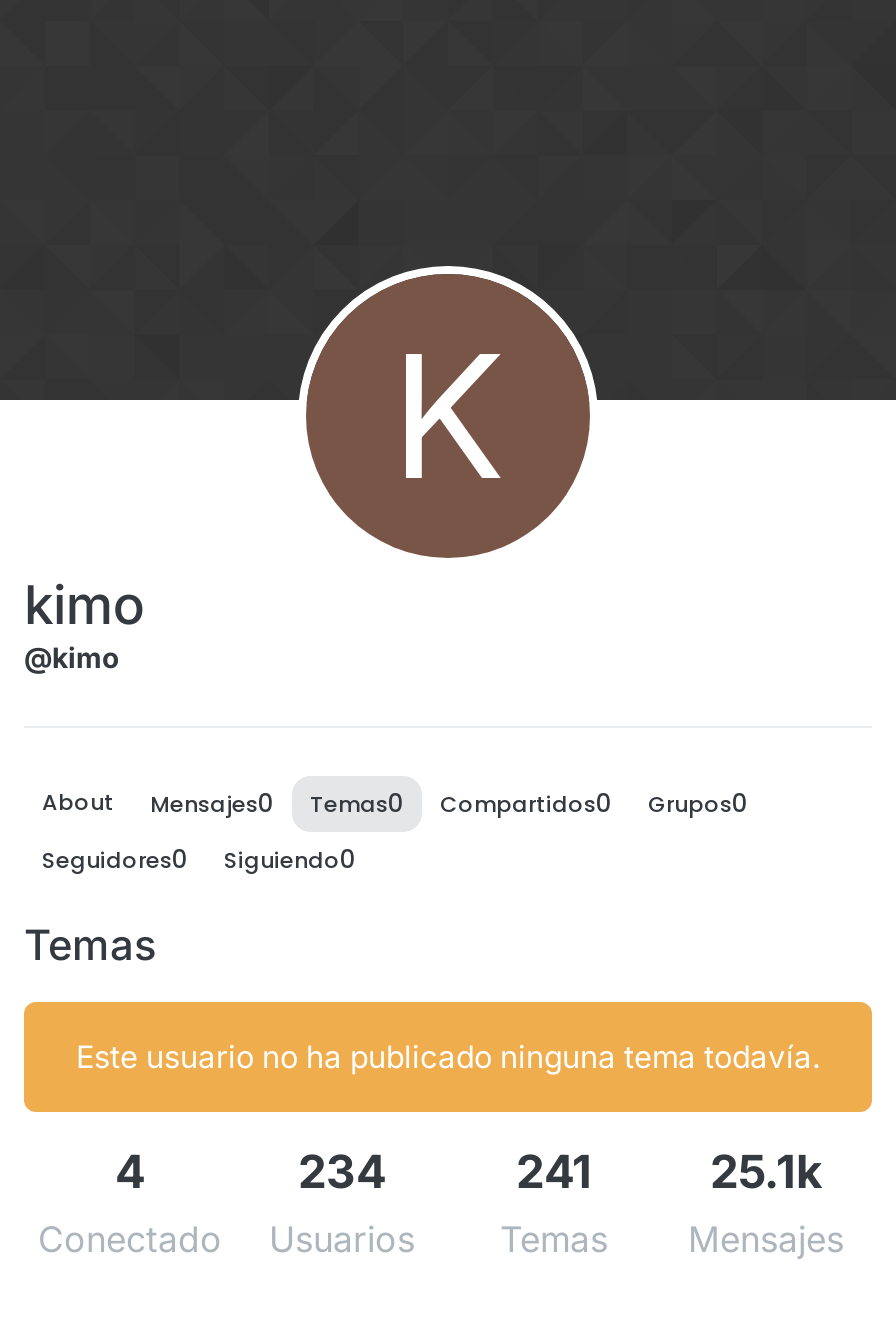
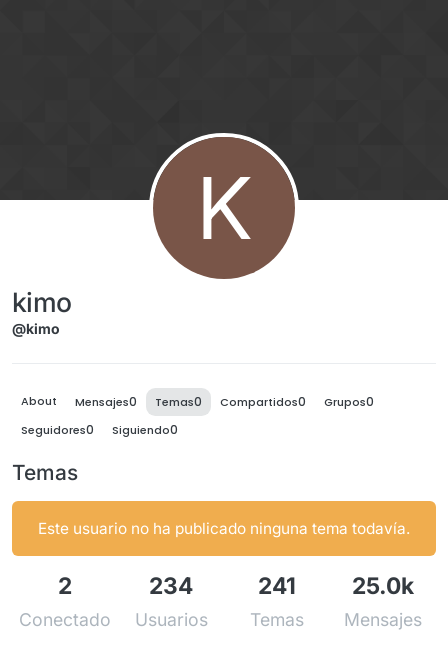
- 4
+ 2

- 25.1k
+ 25.0k
